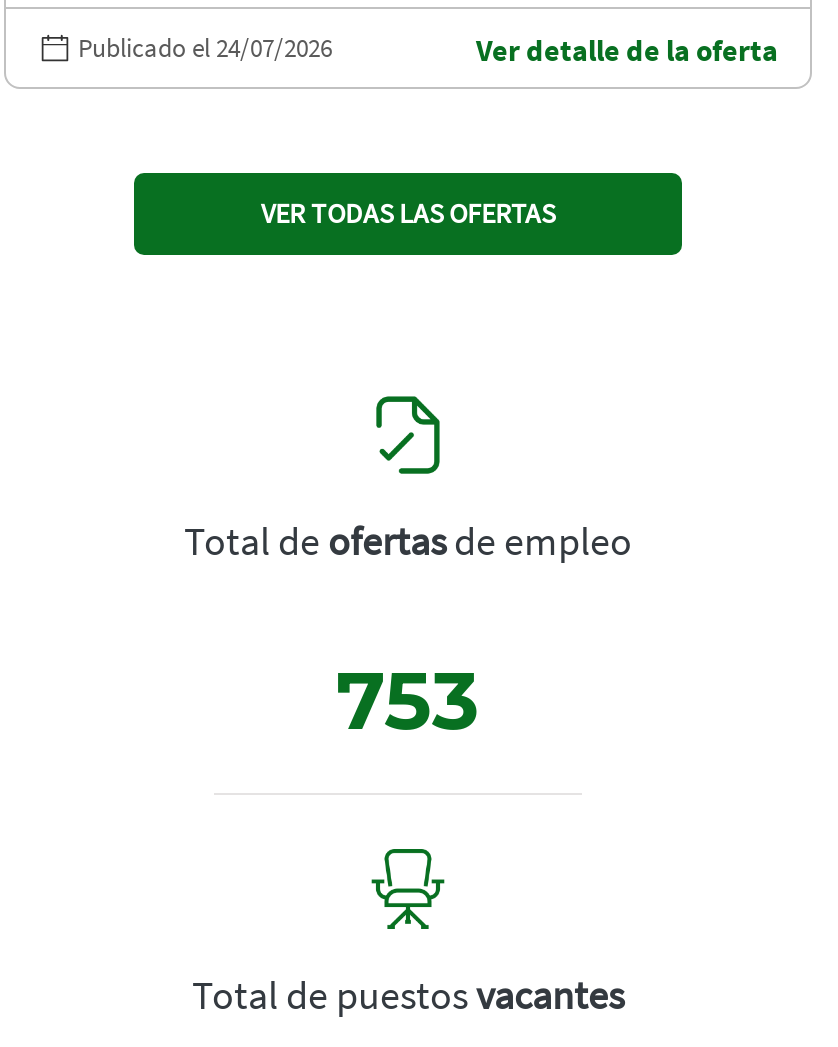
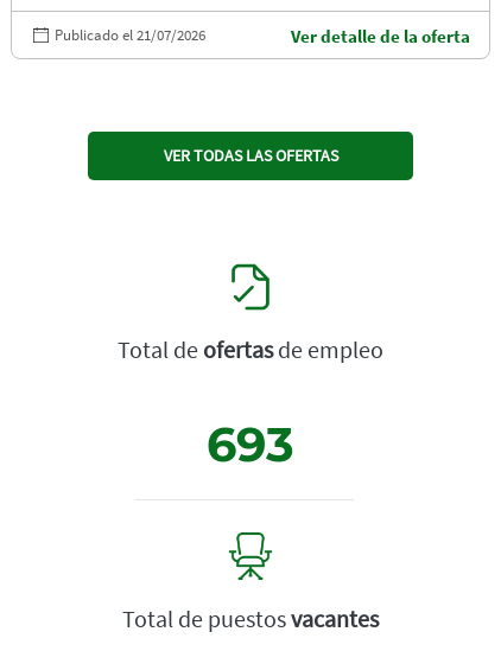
- Publicado el 24/07/2026
+ Publicado el 21/07/2026

- 753
+ 693
